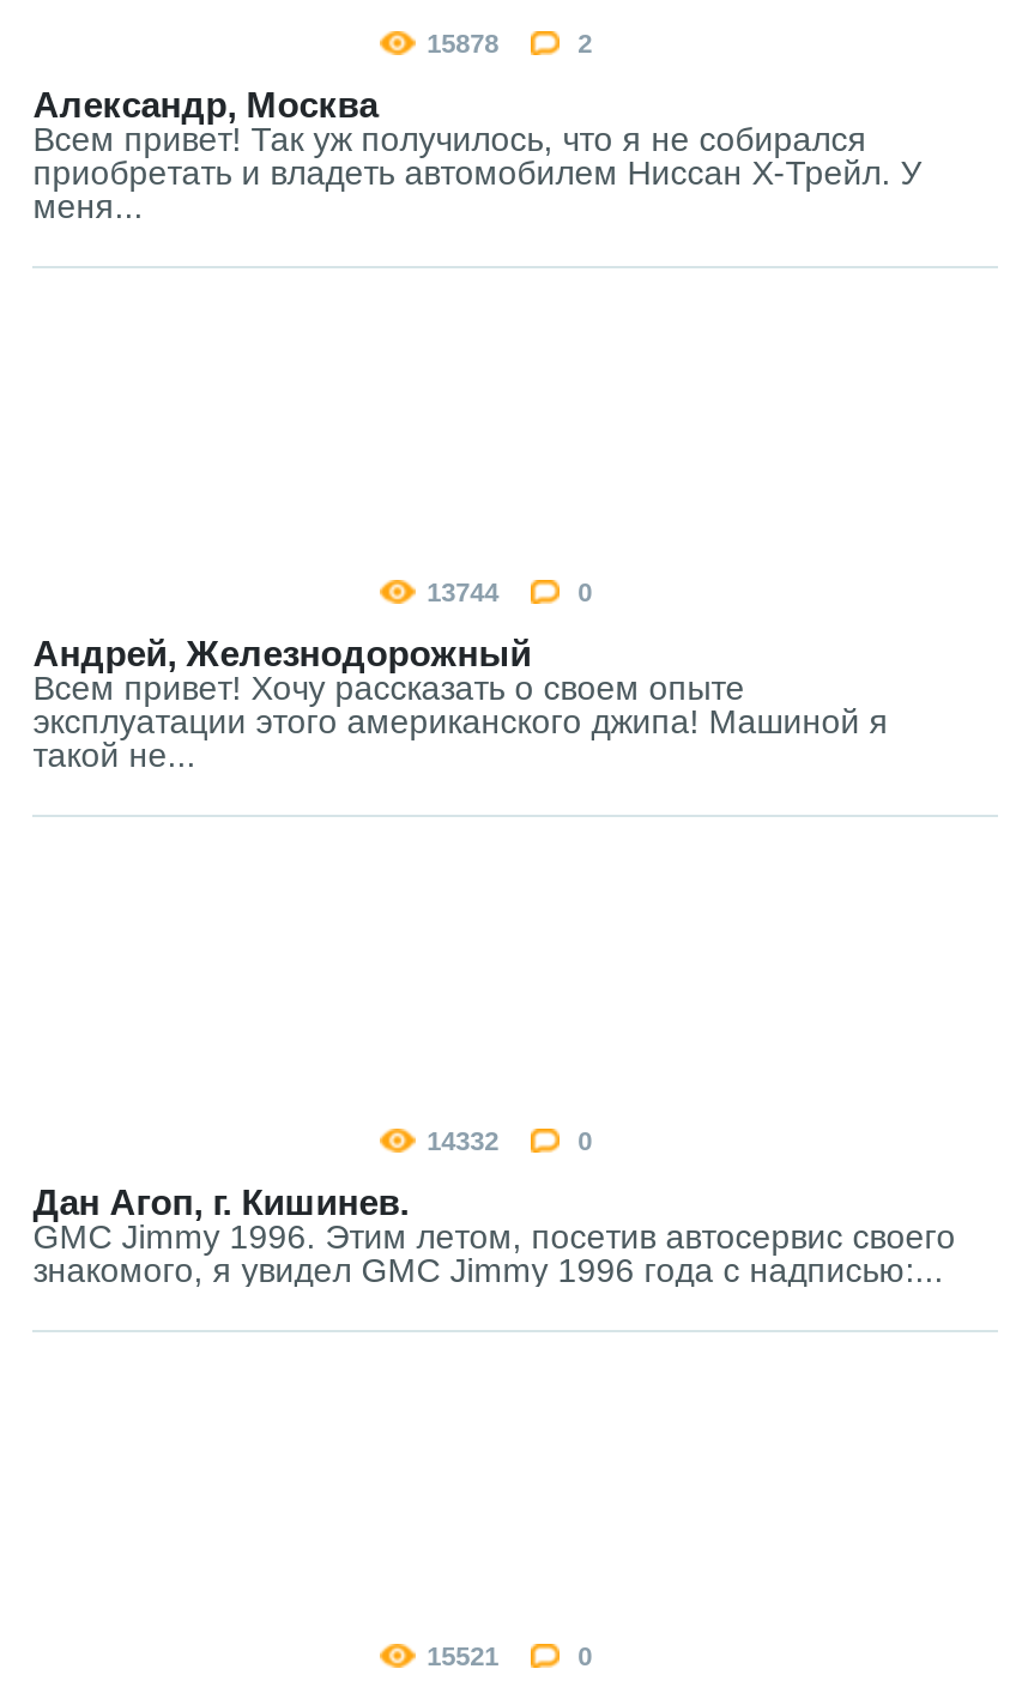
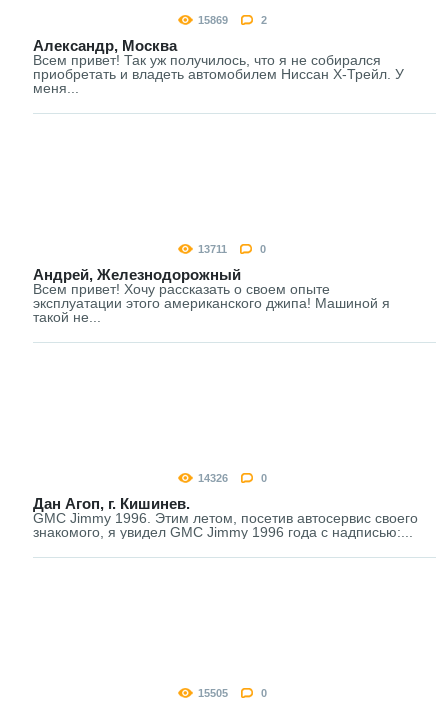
- 15878
+ 15869

- 13744
+ 13711

- 14332
+ 14326

- 15521
+ 15505
